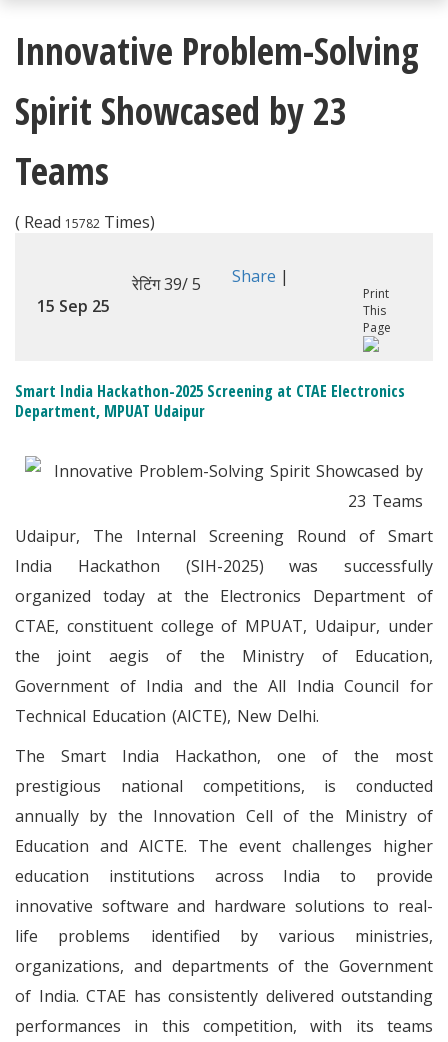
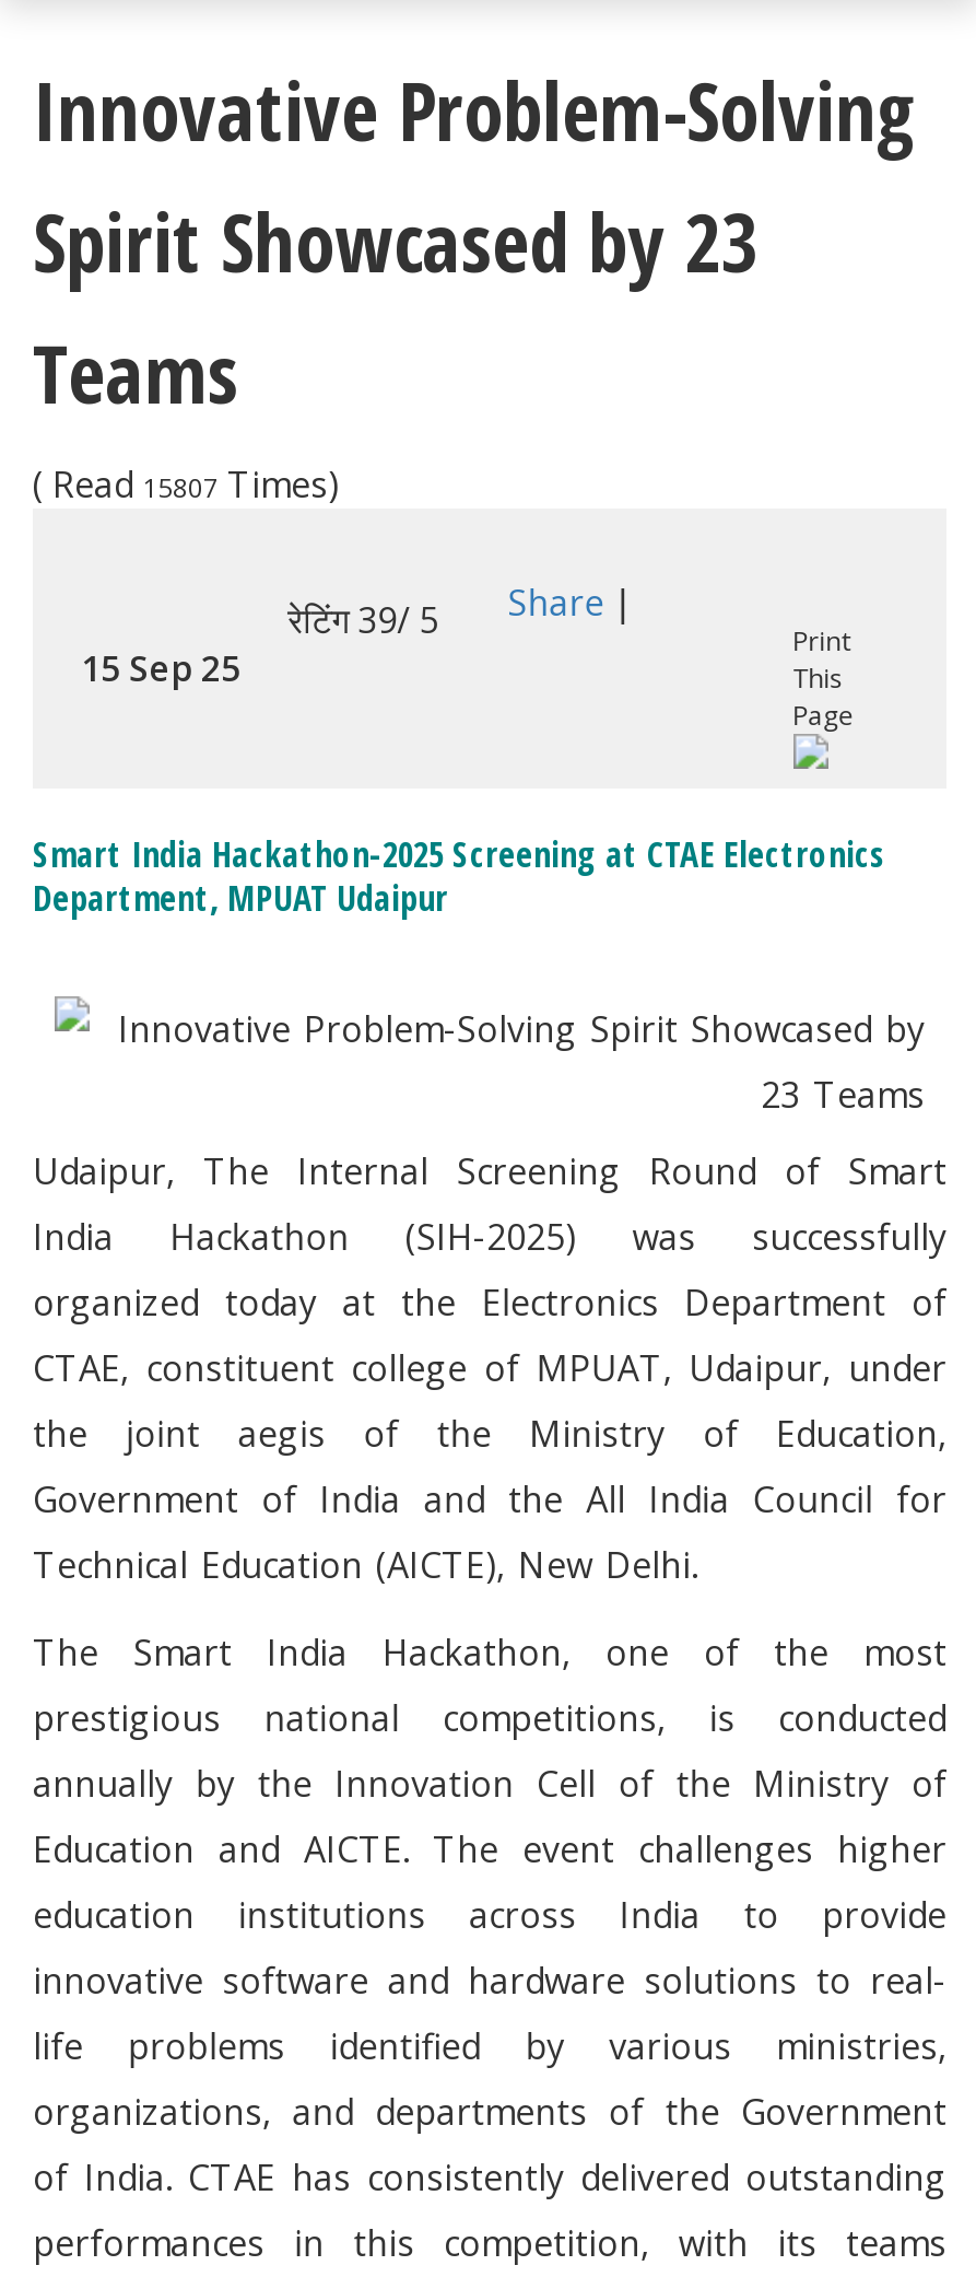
- ( Read 15782 Times)
+ ( Read 15807 Times)
